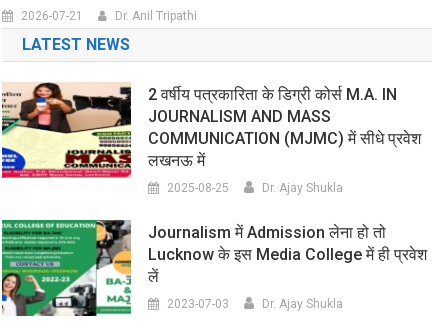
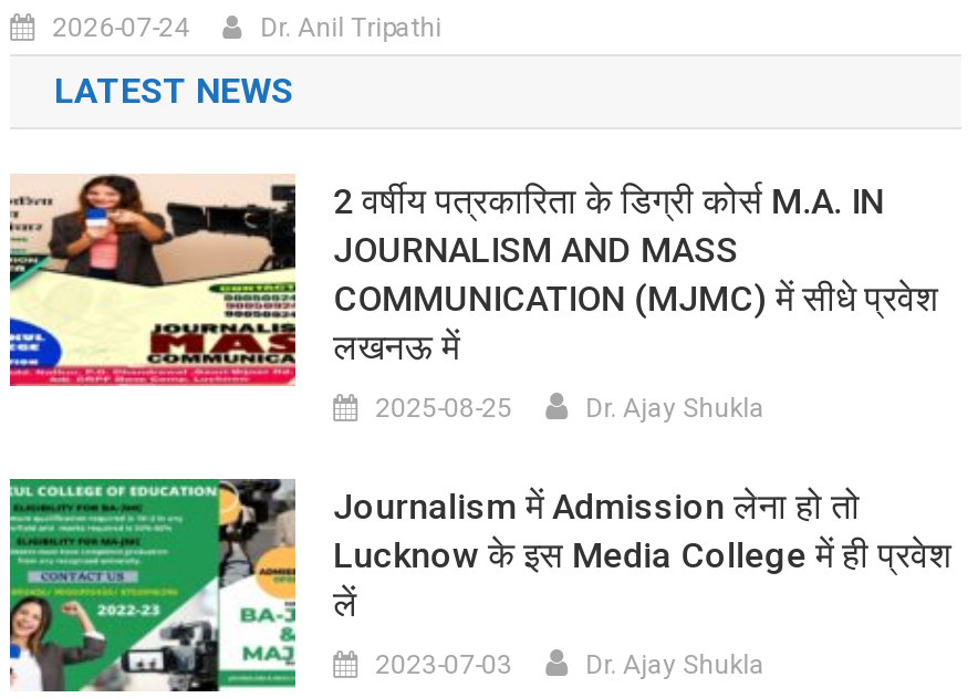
- 2026-07-21
+ 2026-07-24
